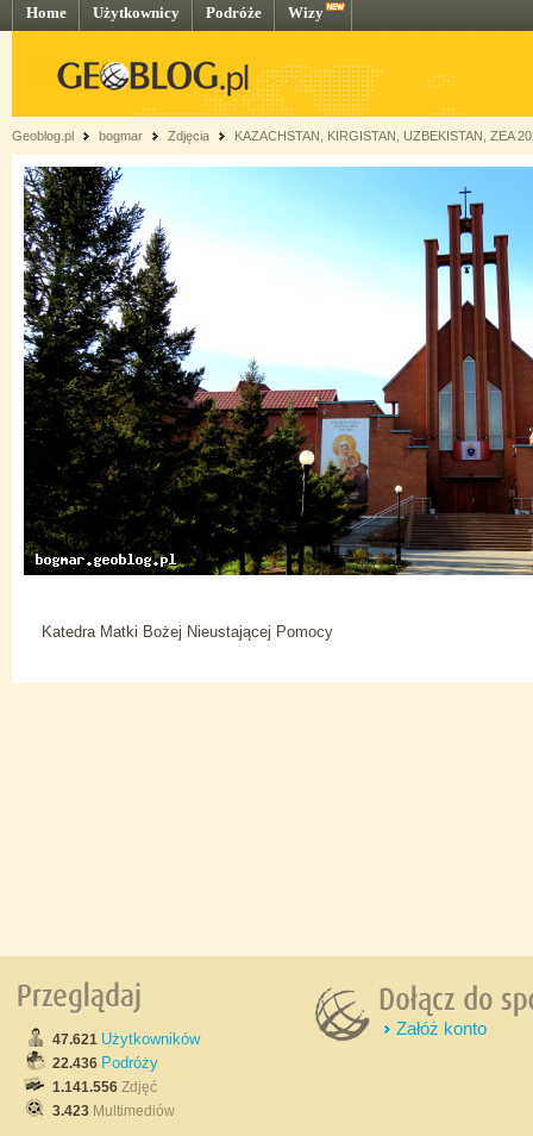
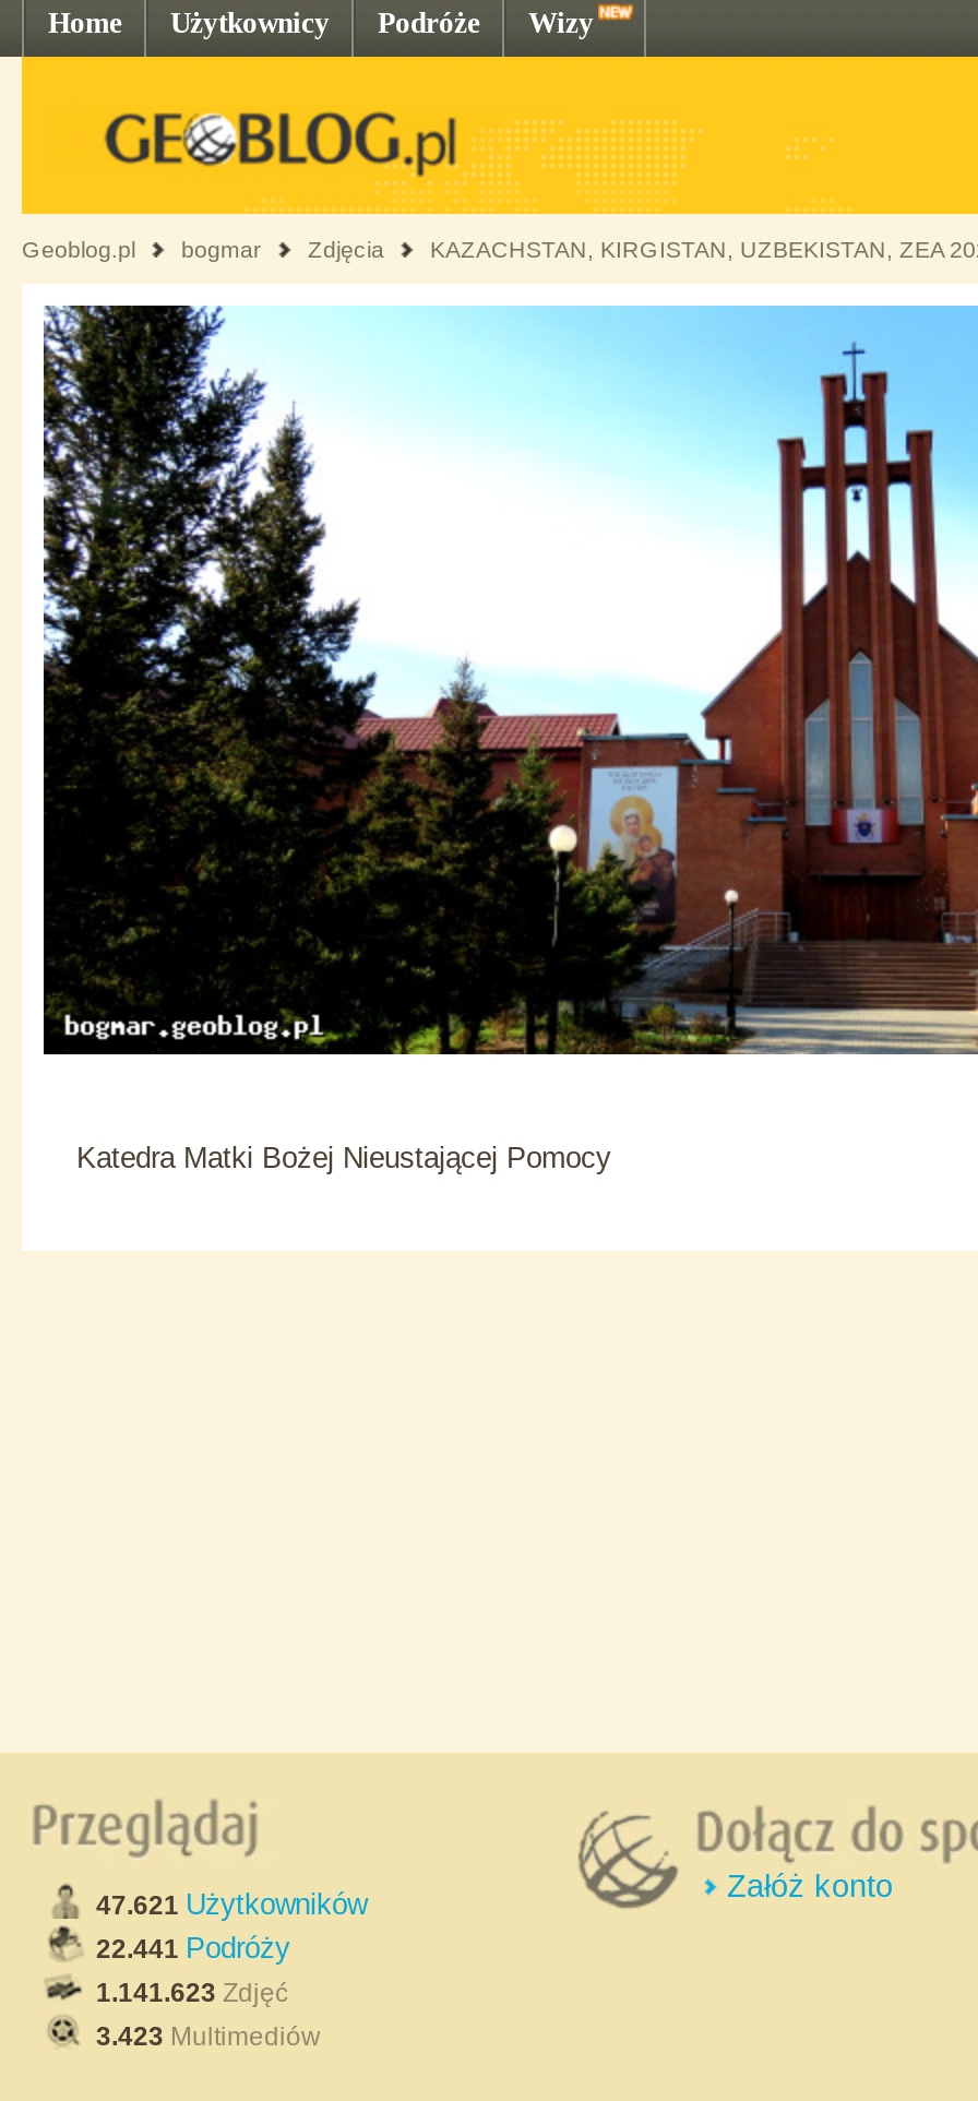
- 22.436 Podróży
+ 22.441 Podróży

- 1.141.556 Zdjęć
+ 1.141.623 Zdjęć
